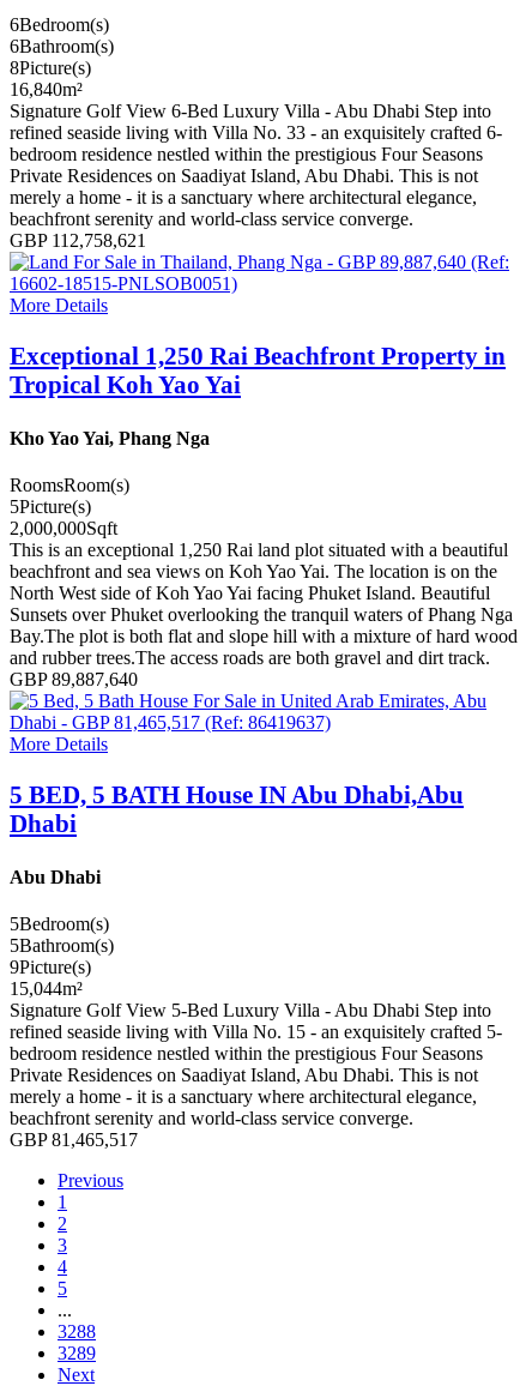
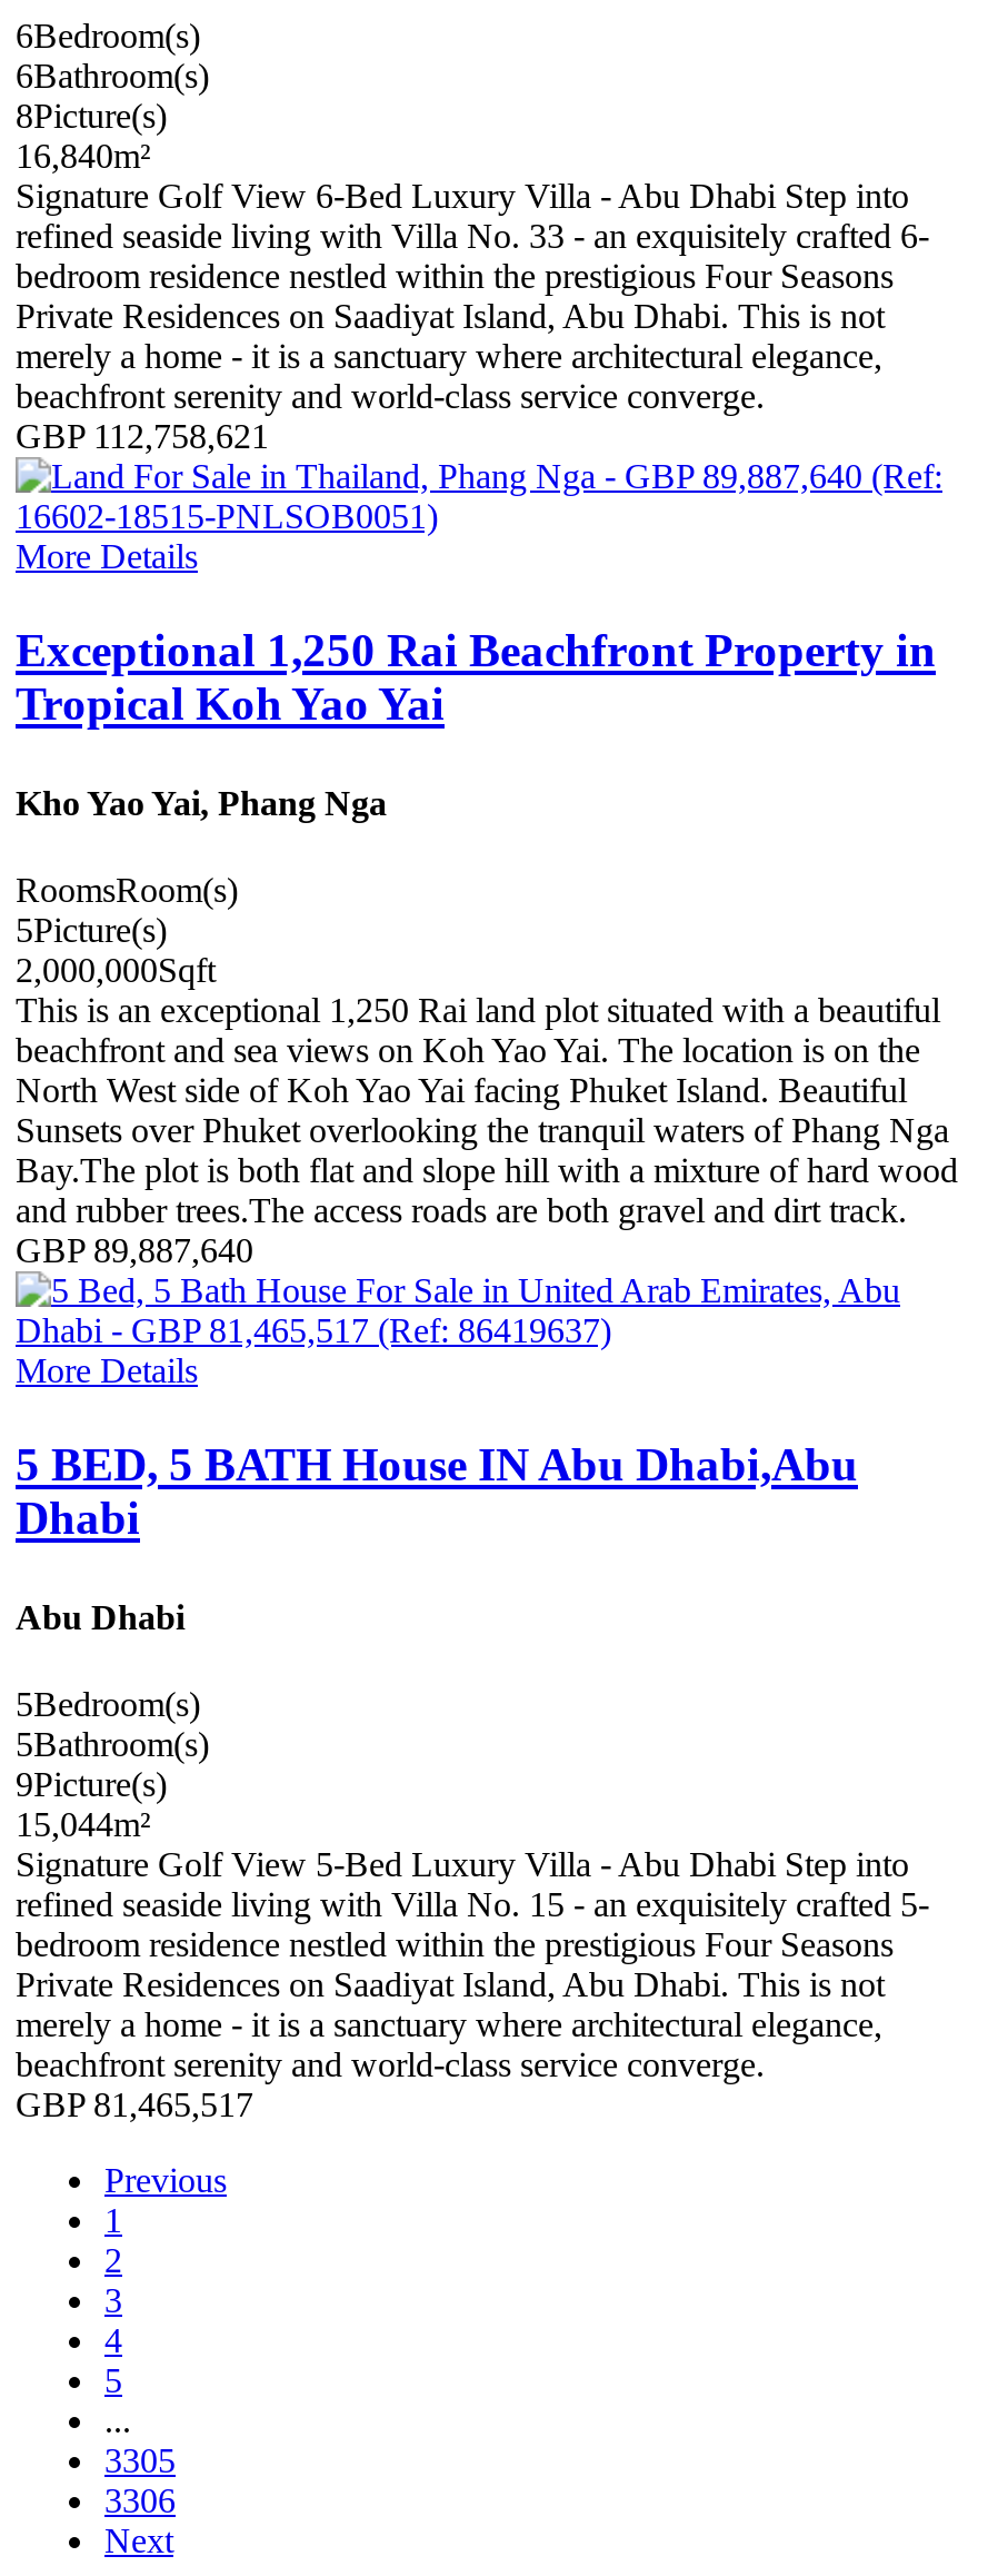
- 3288
+ 3305

- 3289
+ 3306
